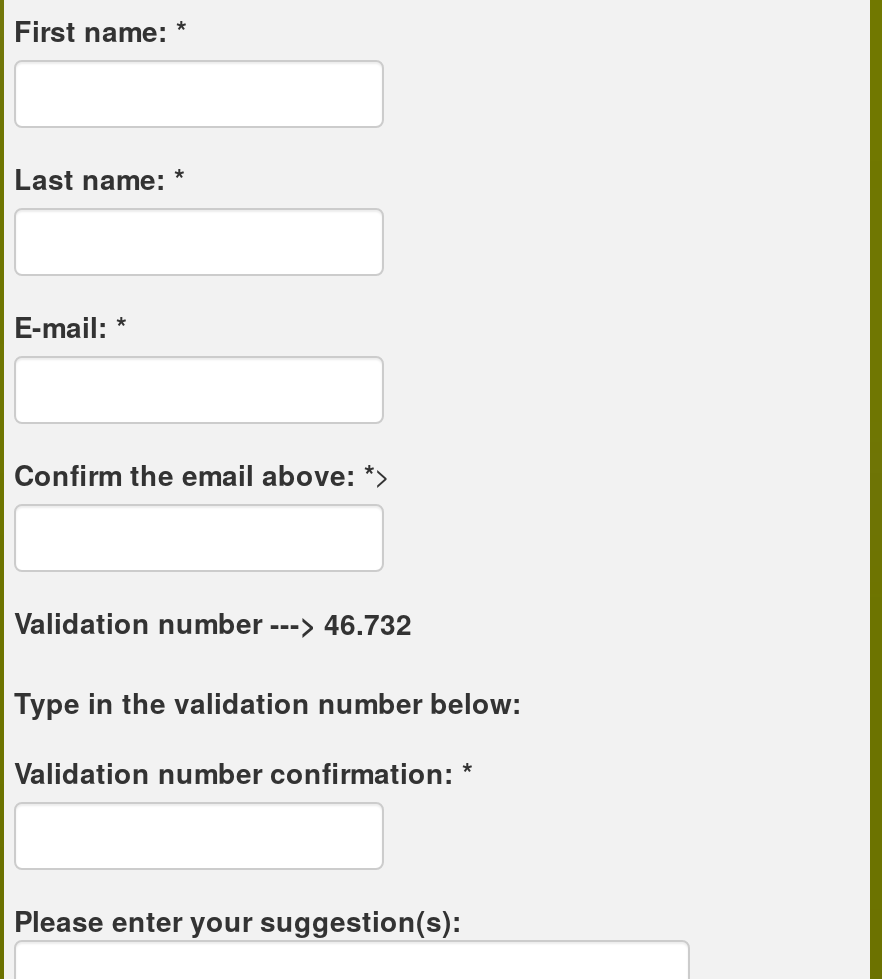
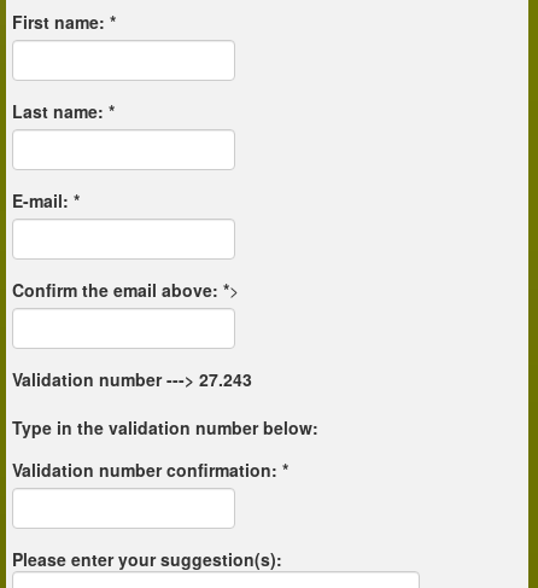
- Validation number ---> 46.732
+ Validation number ---> 27.243
